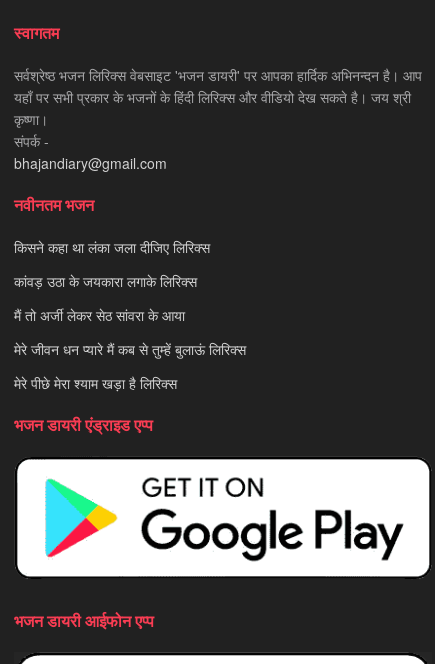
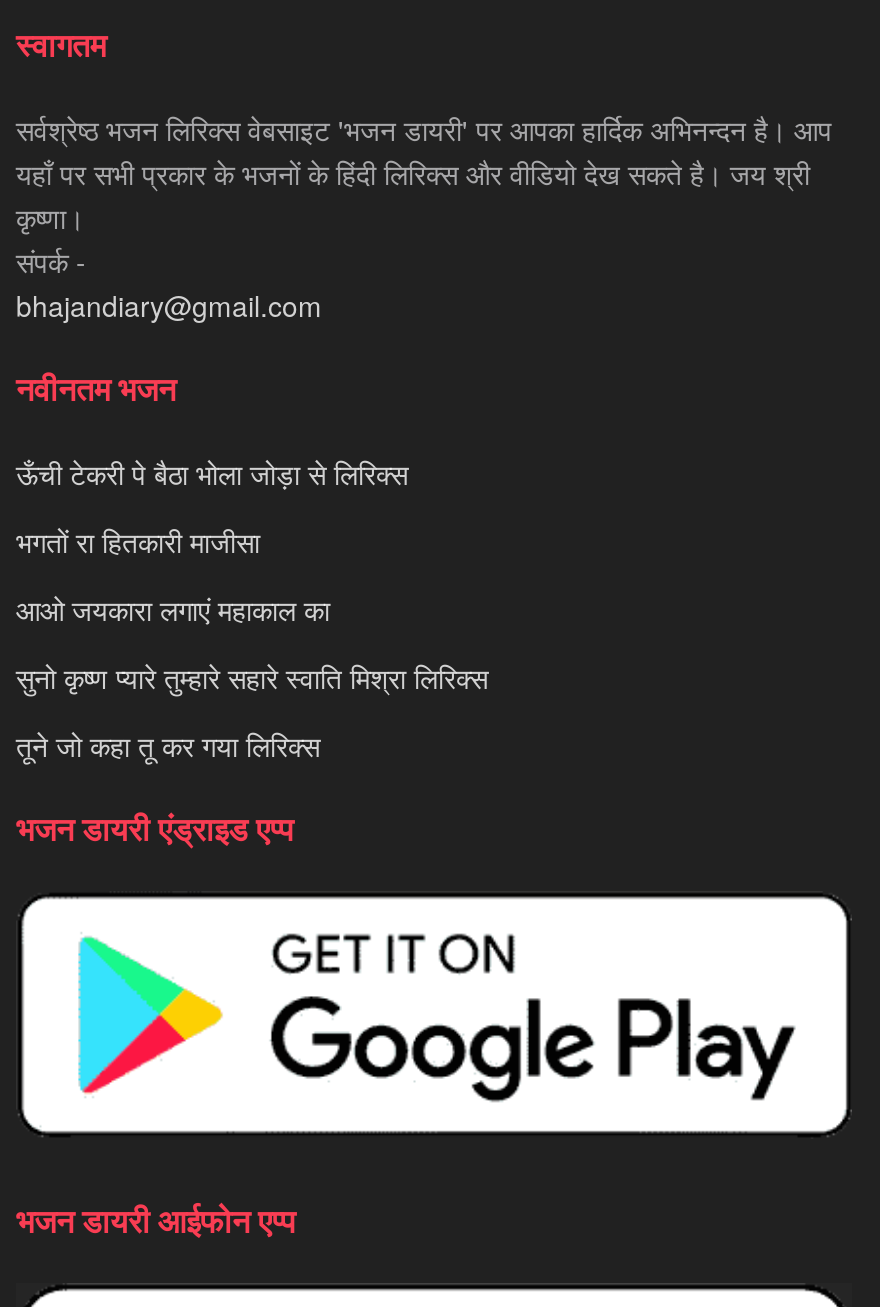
- किसने कहा था लंका जला दीजिए लिरिक्स
+ ऊँची टेकरी पे बैठा भोला जोड़ा से लिरिक्स

- कांवड़ उठा के जयकारा लगाके लिरिक्स
+ भगतों रा हितकारी माजीसा

- मैं तो अर्जी लेकर सेठ सांवरा के आया
+ आओ जयकारा लगाएं महाकाल का

- मेरे जीवन धन प्यारे मैं कब से तुम्हें बुलाऊं लिरिक्स
+ सुनो कृष्ण प्यारे तुम्हारे सहारे स्वाति मिश्रा लिरिक्स

- मेरे पीछे मेरा श्याम खड़ा है लिरिक्स
+ तूने जो कहा तू कर गया लिरिक्स
